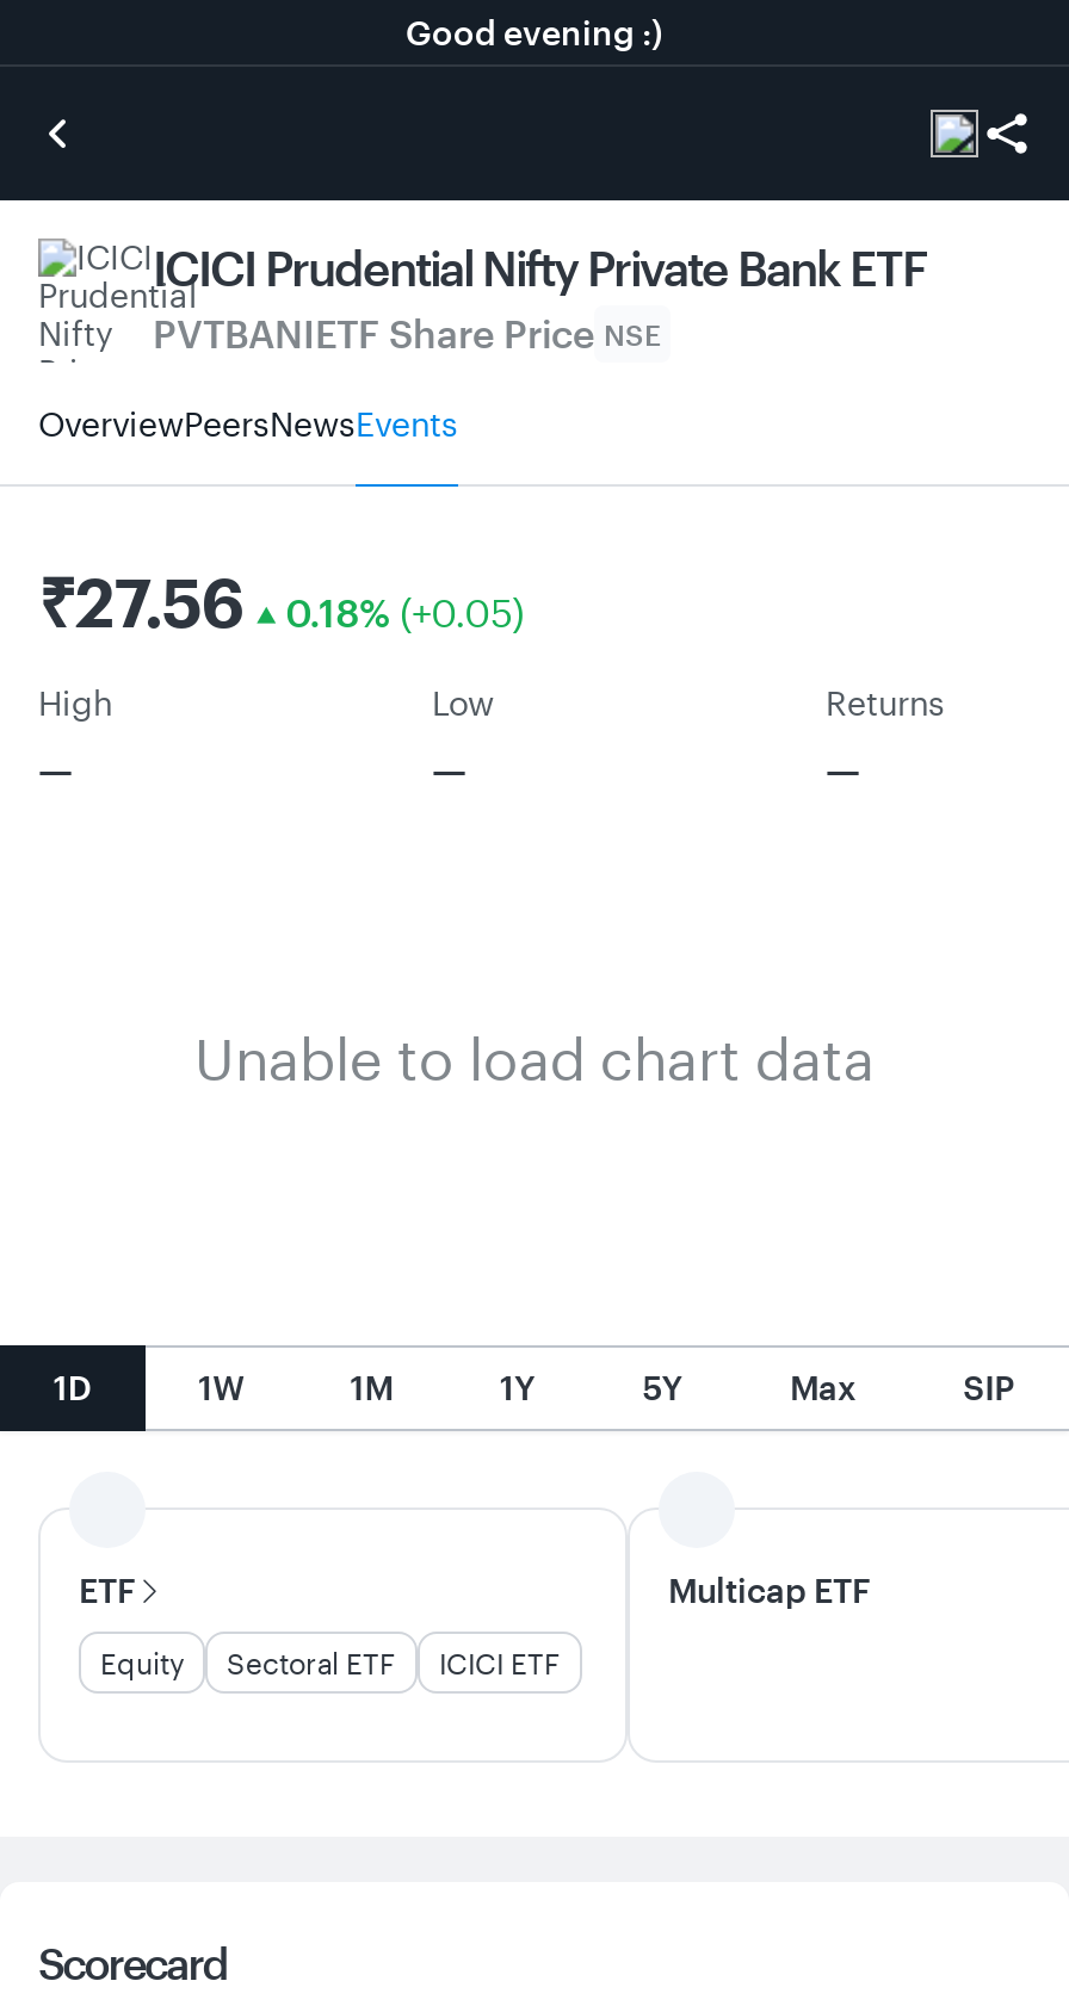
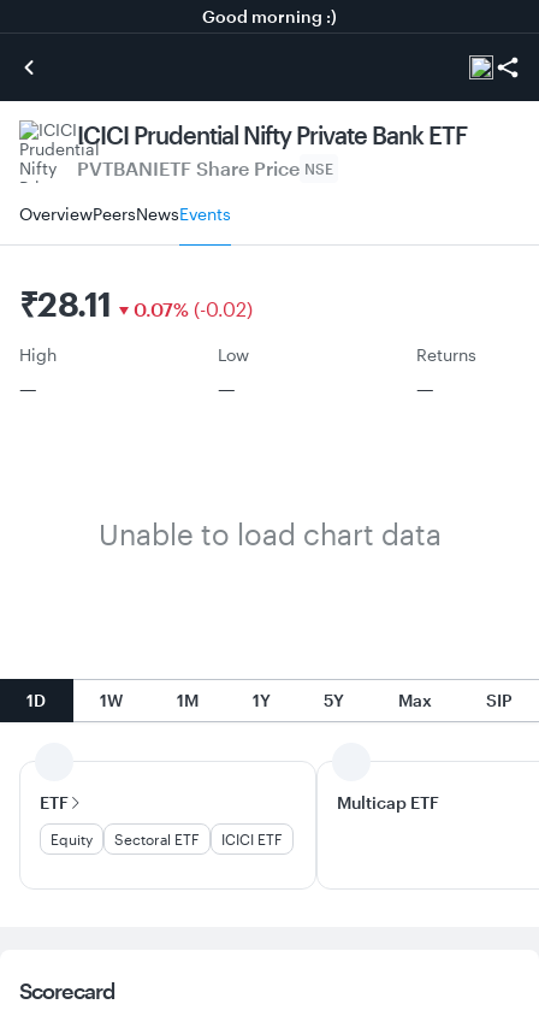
- Good evening :)
+ Good morning :)

- ₹27.56
+ ₹28.11

- 0.18% (+0.05)
+ 0.07% (-0.02)
